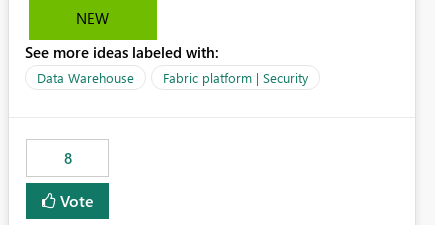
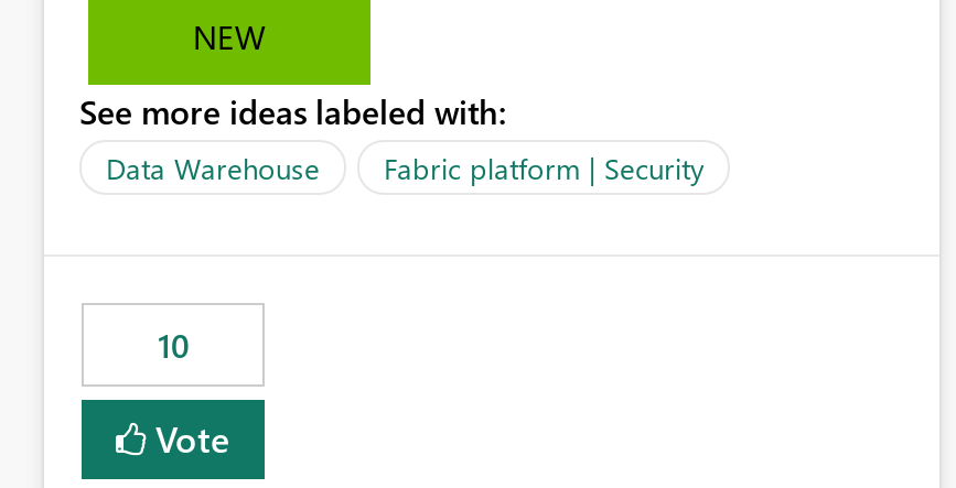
- 8
+ 10
